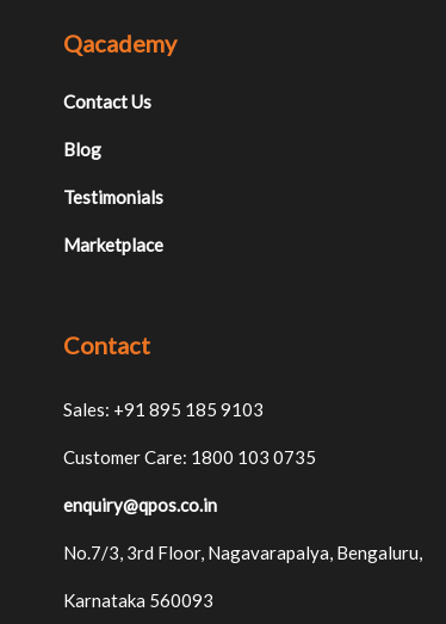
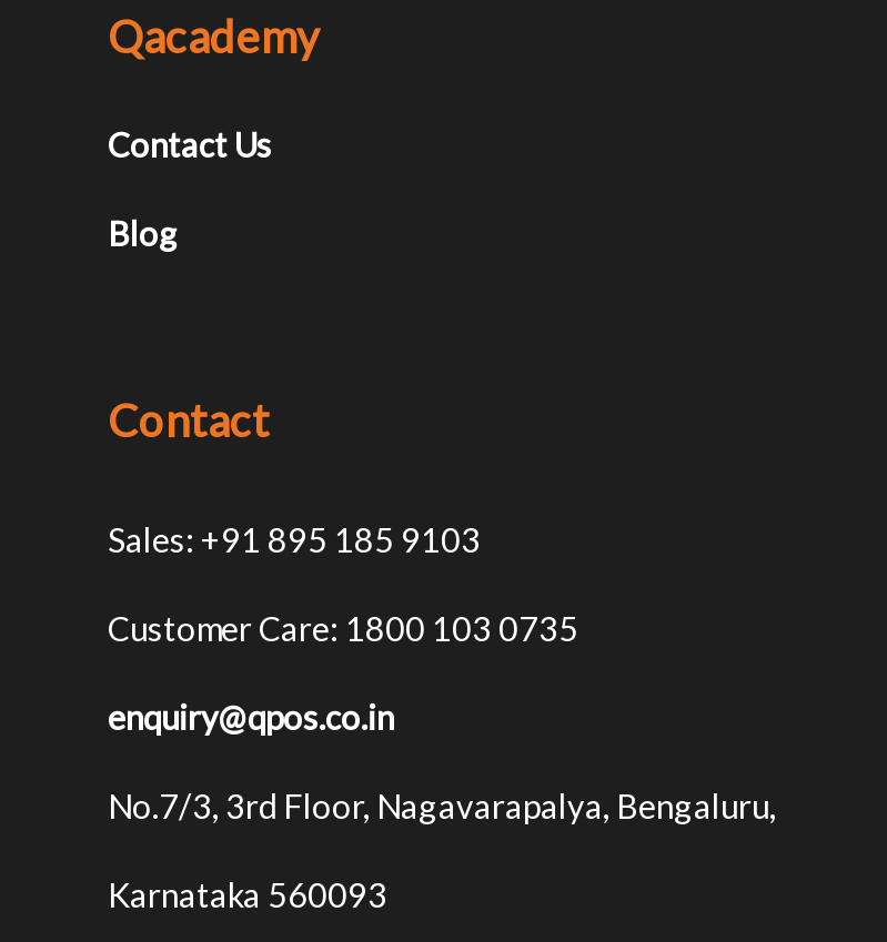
- Testimonials
- Marketplace
